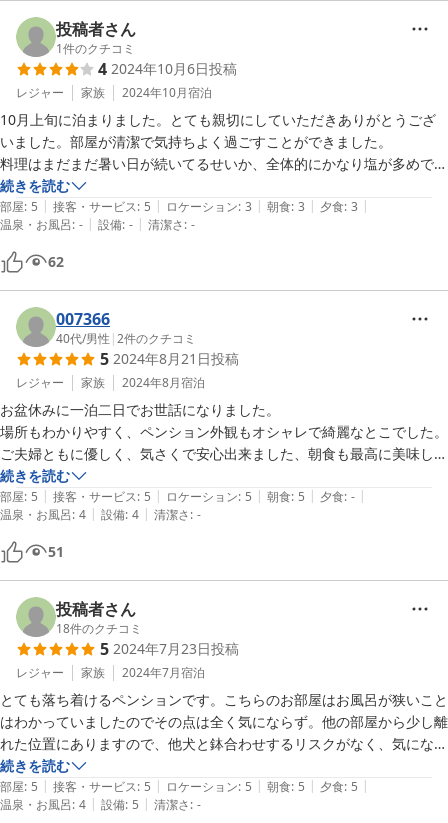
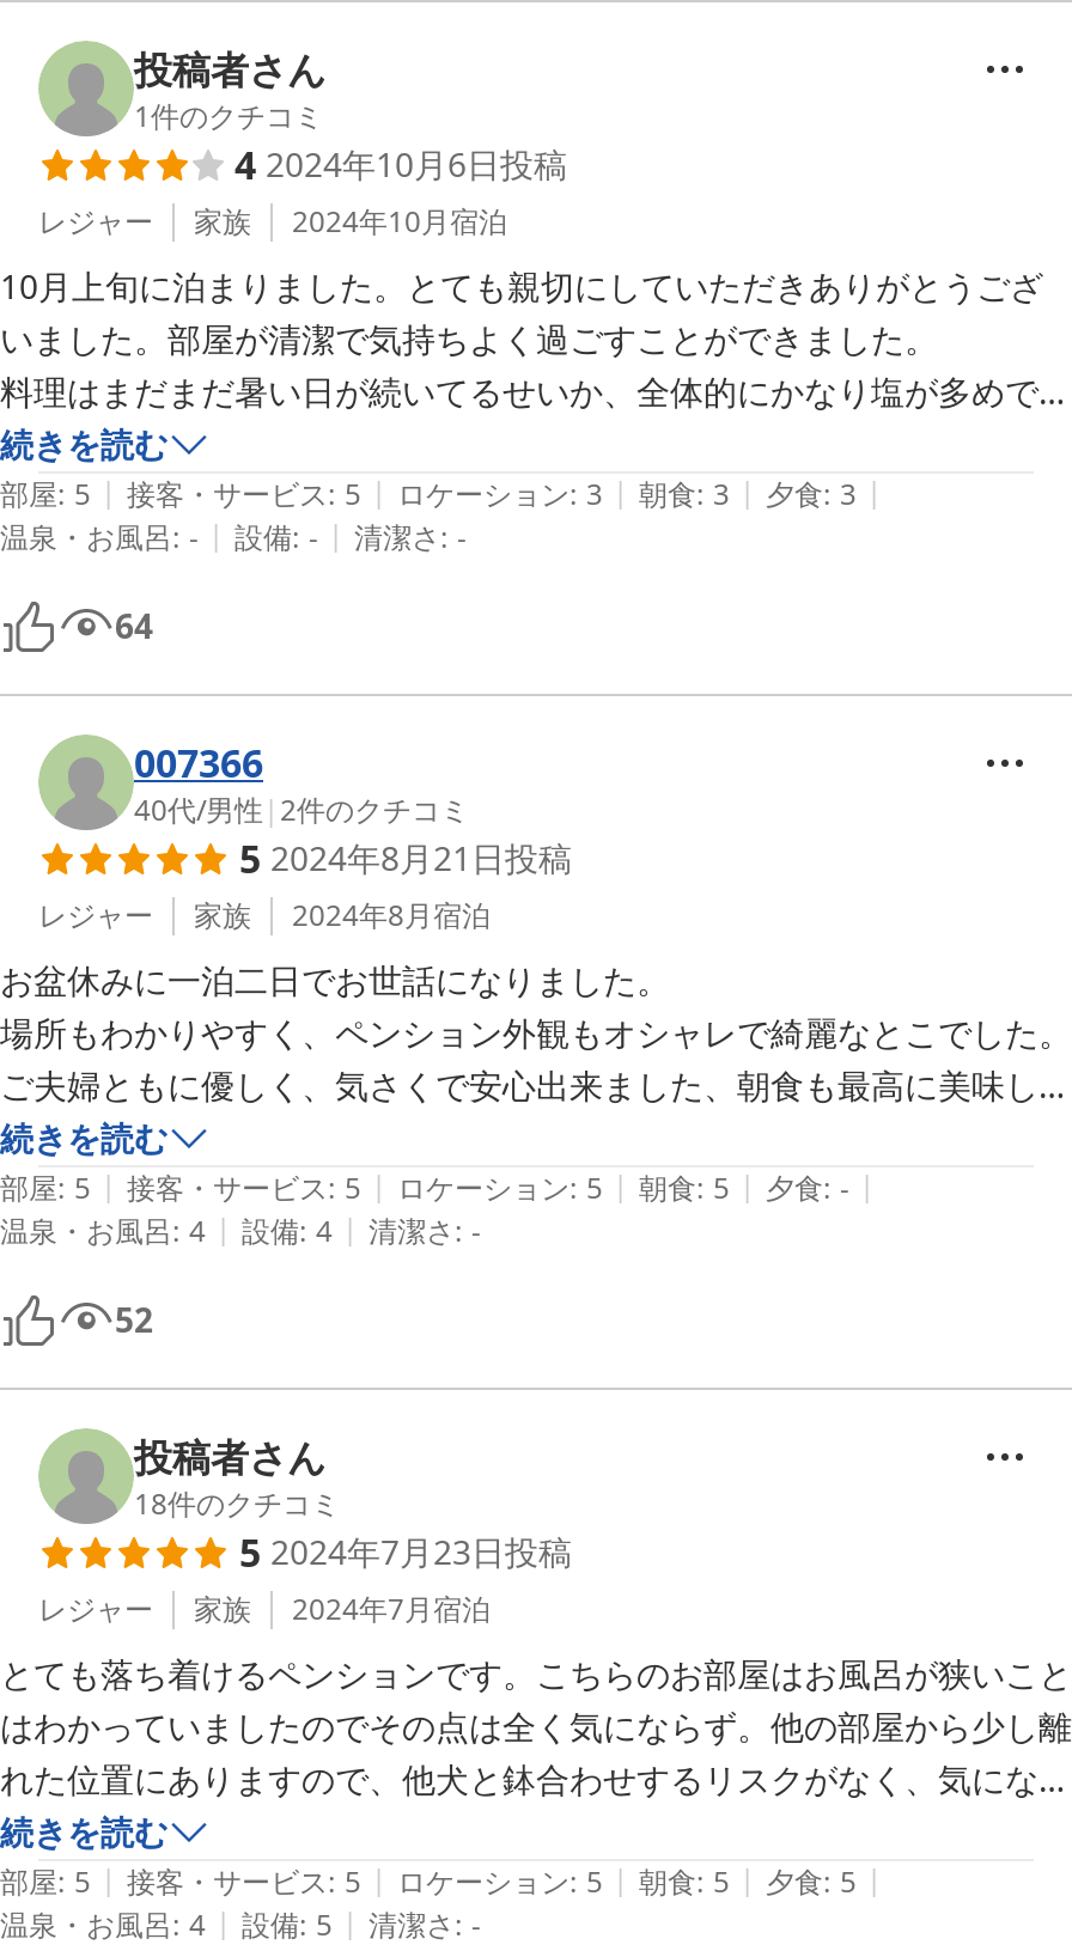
- 62
+ 64

- 51
+ 52
